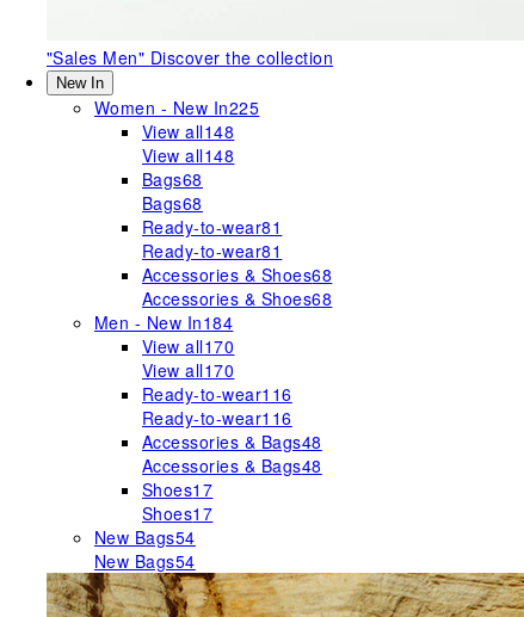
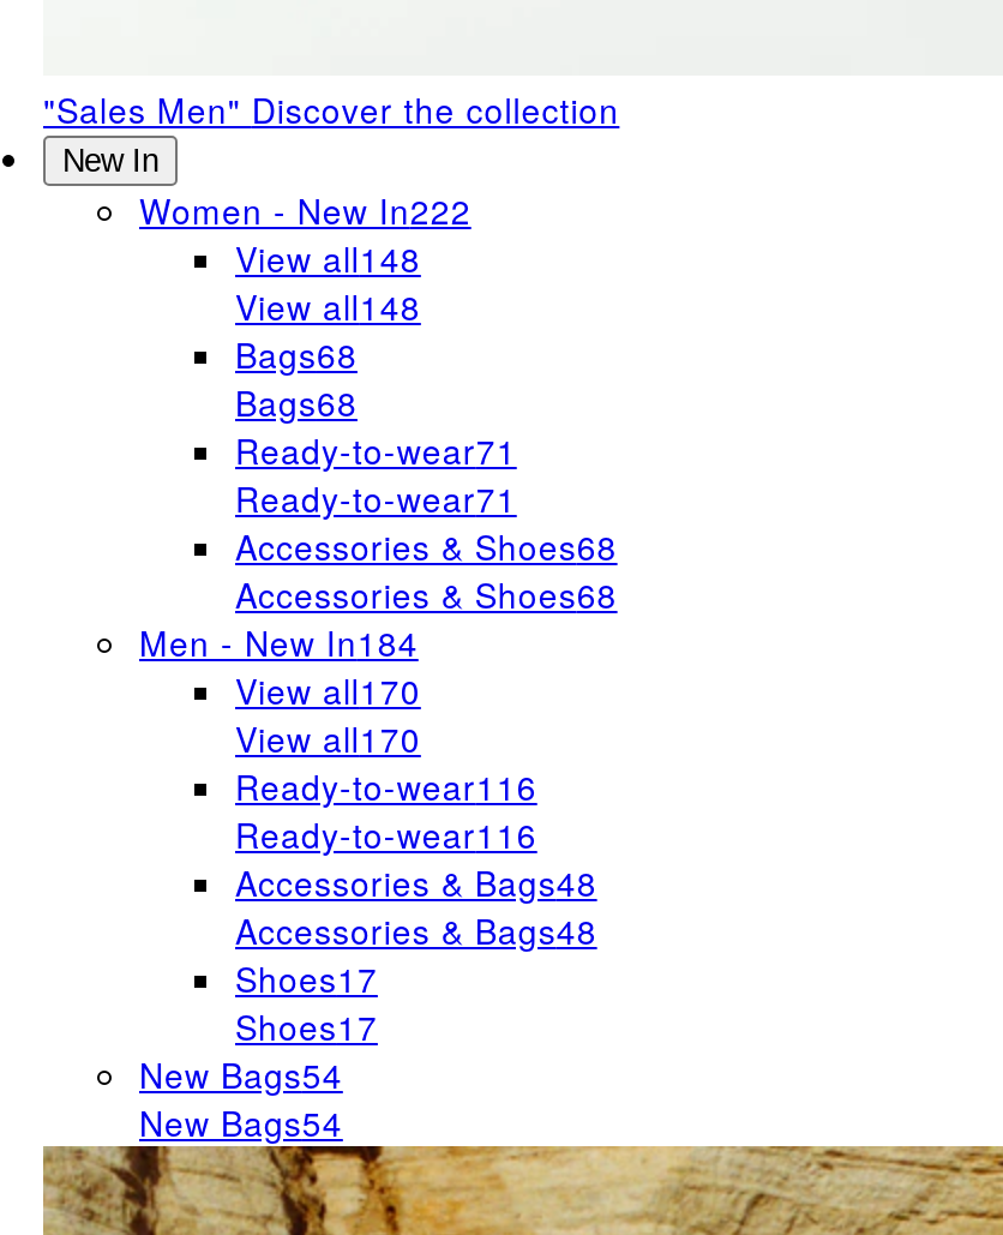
- Women - New In225
+ Women - New In222

- Ready-to-wear81
+ Ready-to-wear71

- Ready-to-wear81
+ Ready-to-wear71
